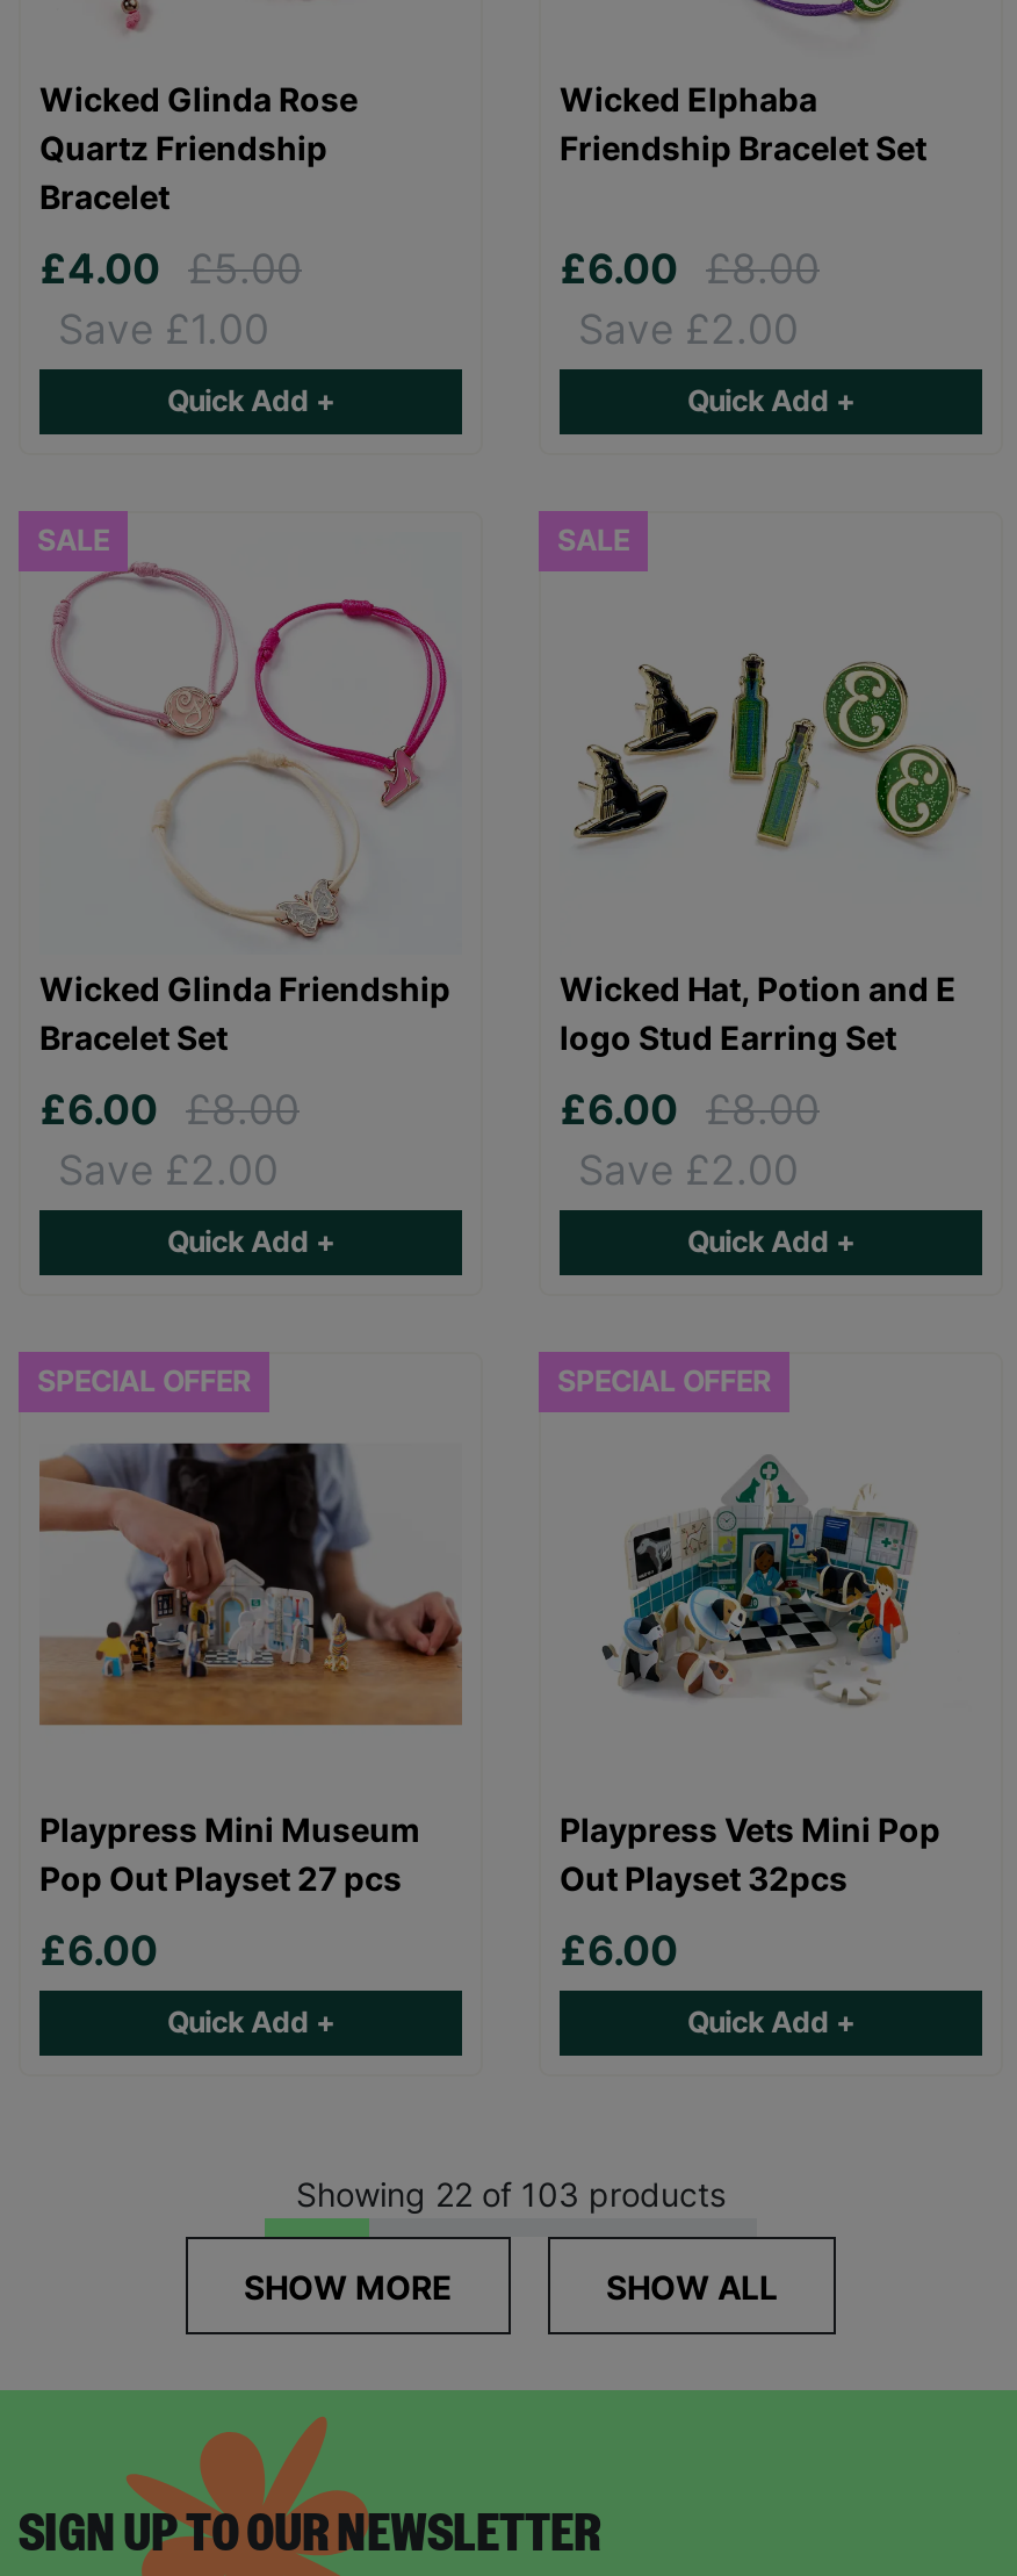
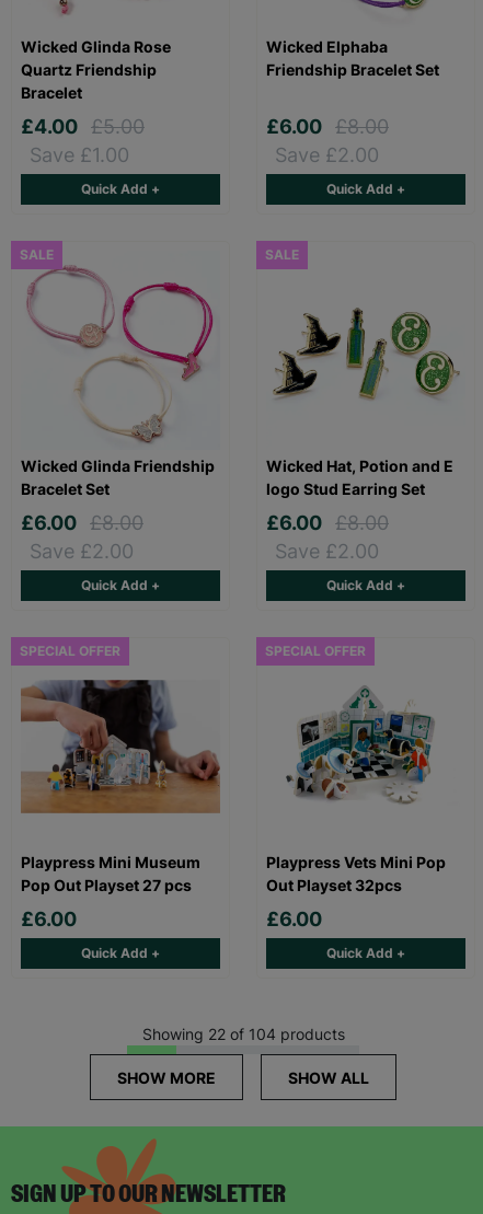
- Showing 22 of 103 products
+ Showing 22 of 104 products
